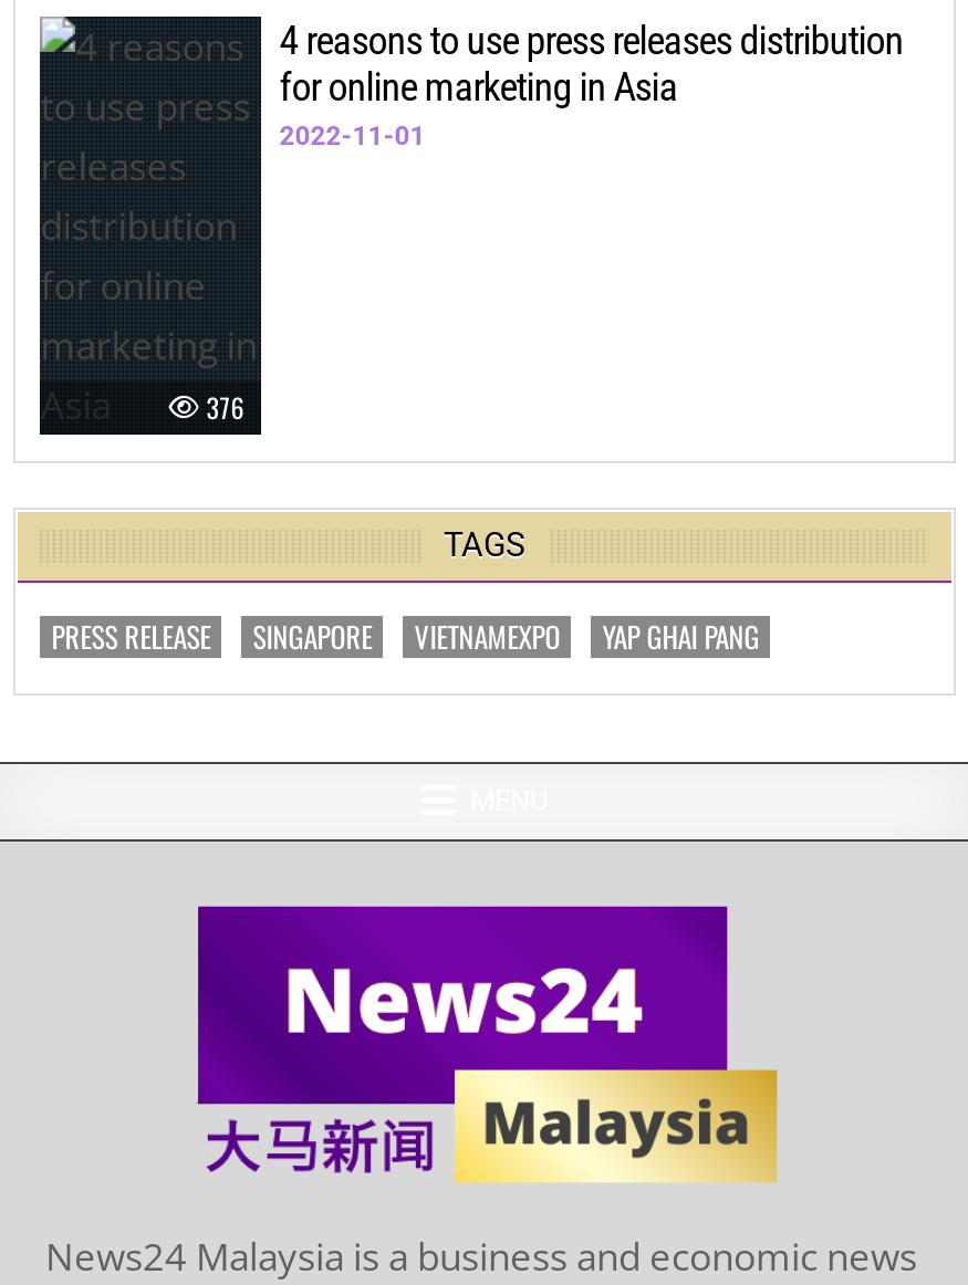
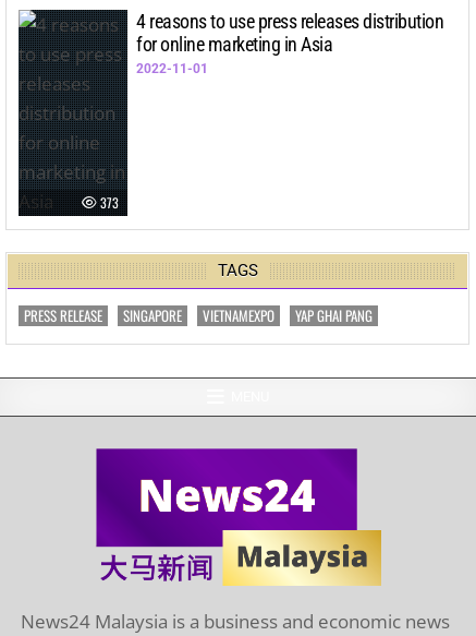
- 376
+ 373
